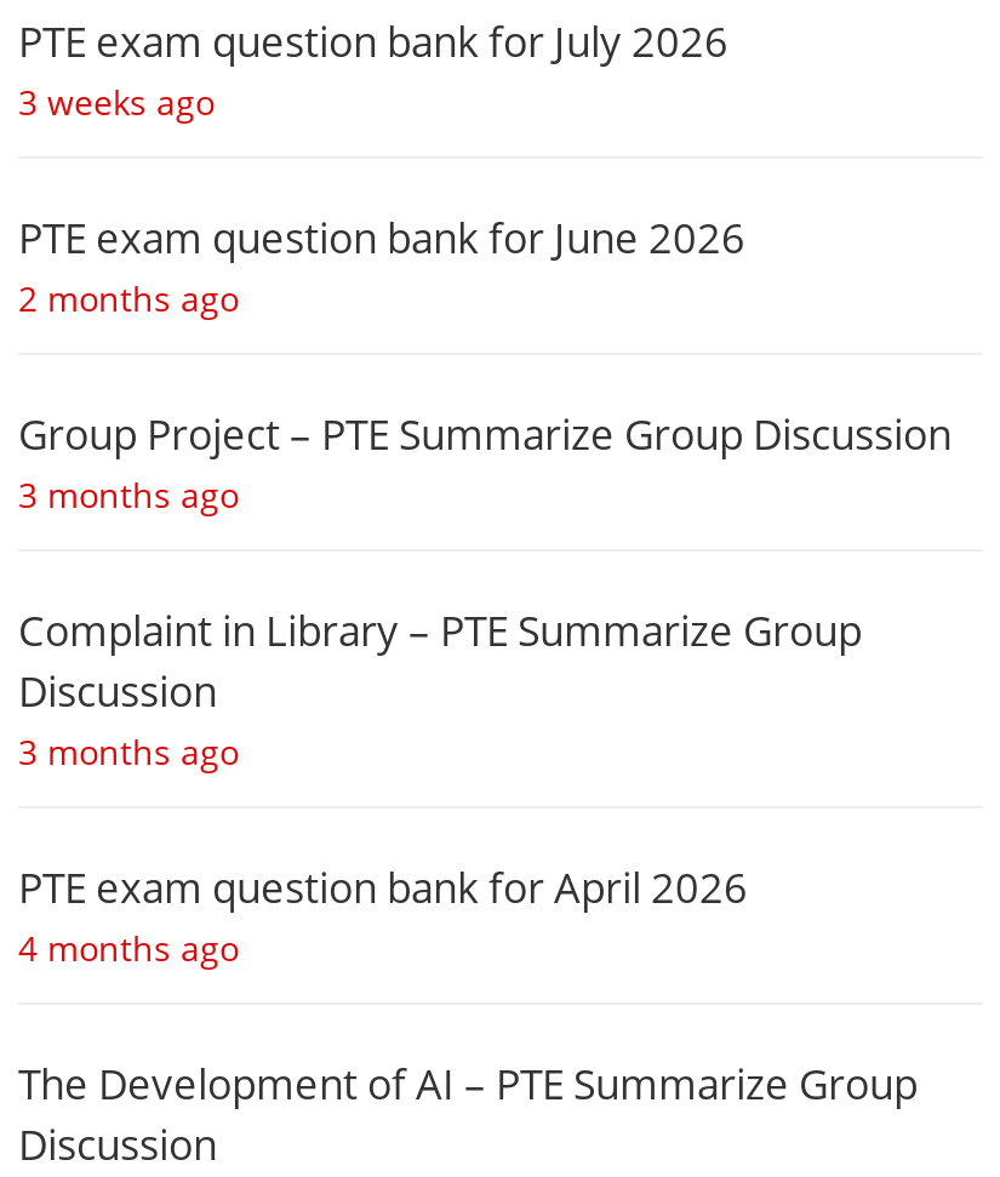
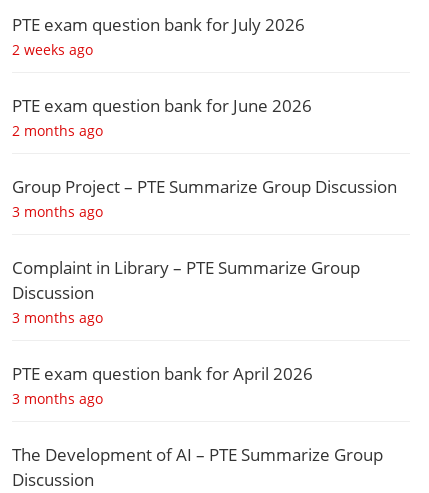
- 3 weeks ago
+ 2 weeks ago

- 4 months ago
+ 3 months ago
